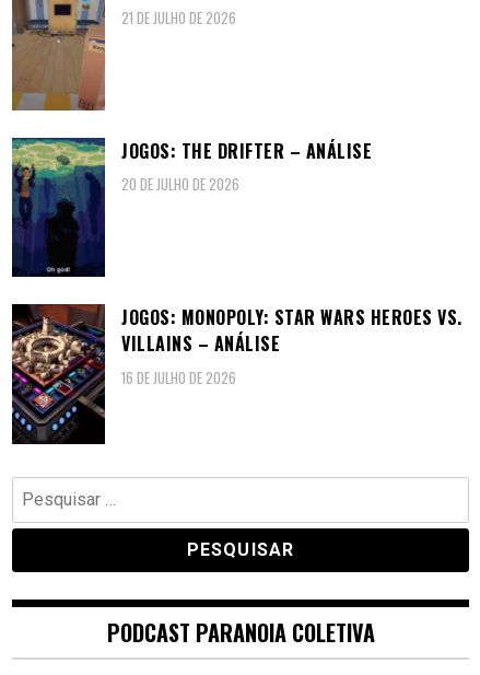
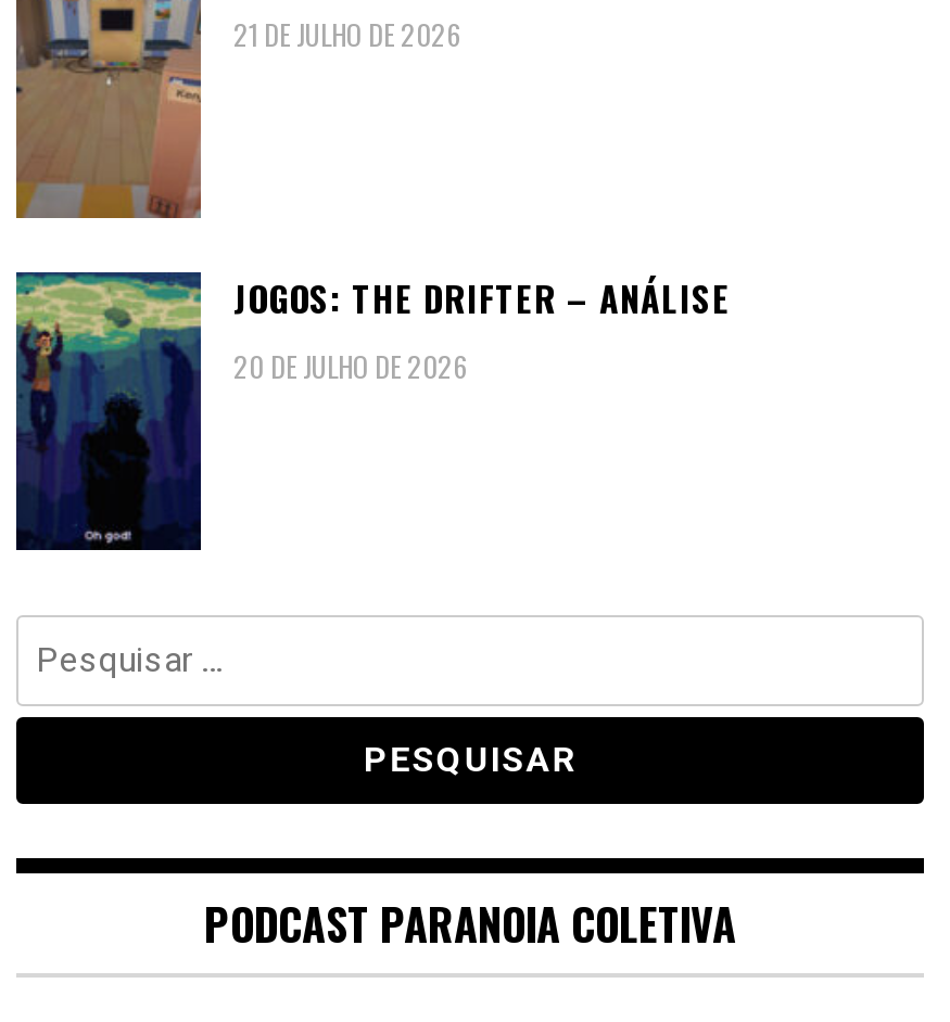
- [image]
- JOGOS: MONOPOLY: STAR WARS HEROES VS.
- VILLAINS – ANÁLISE
- 16 DE JULHO DE 2026
